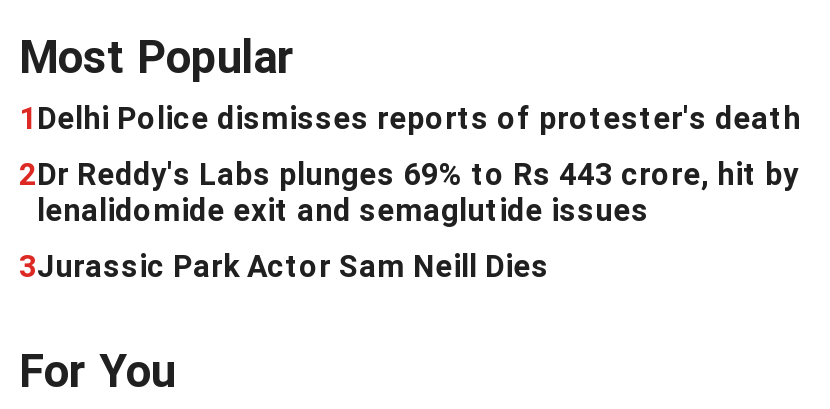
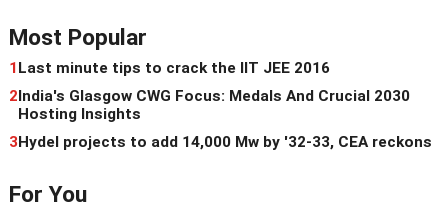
- 1 Delhi Police dismisses reports of protester's death
+ 1 Last minute tips to crack the IIT JEE 2016

- 2Dr Reddy's Labs plunges 69% to Rs 443 crore, hit by
- lenalidomide exit and semaglutide issues
+ 2India's Glasgow CWG Focus: Medals And Crucial 2030
+ Hosting Insights

- 3Jurassic Park Actor Sam Neill Dies
+ 3Hydel projects to add 14,000 Mw by '32-33, CEA reckons
